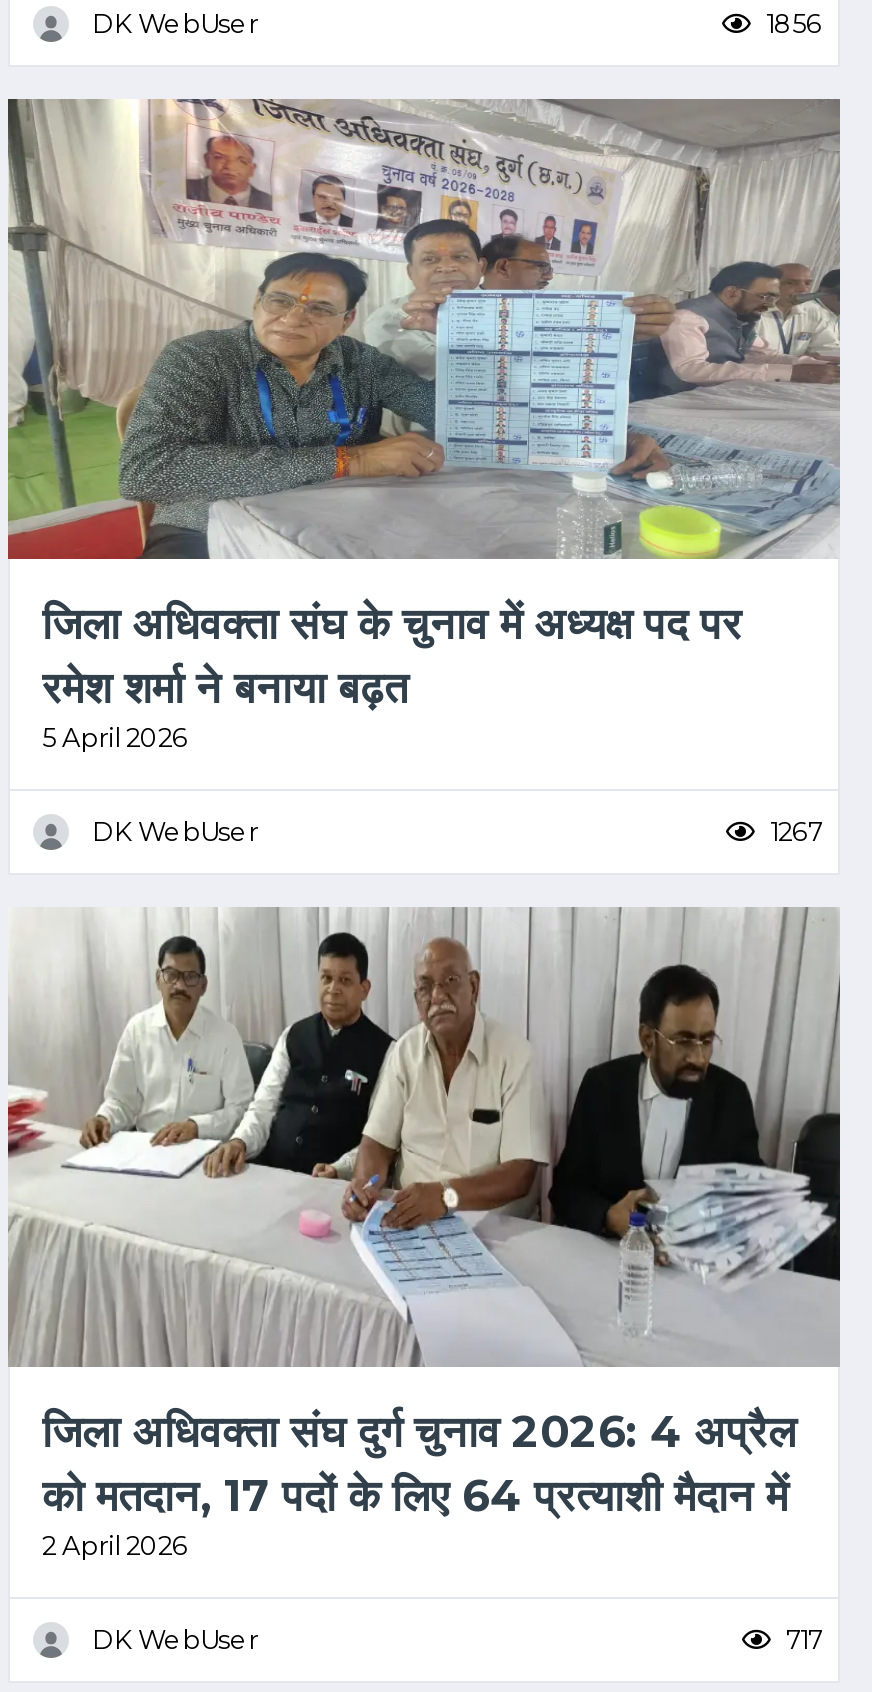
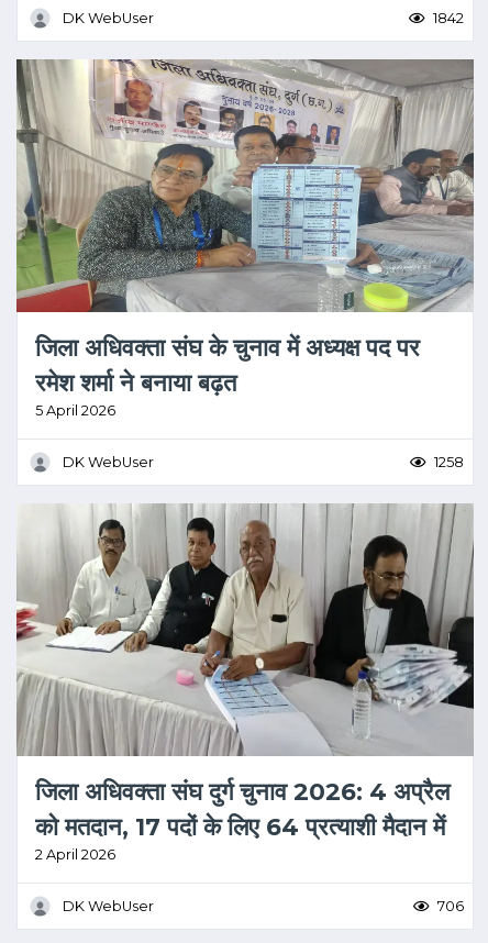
- 1856
+ 1842

- 1267
+ 1258

- 717
+ 706
